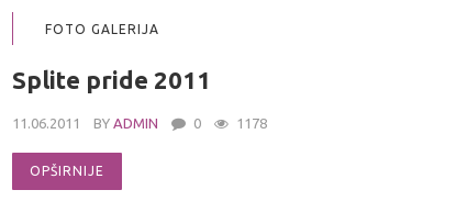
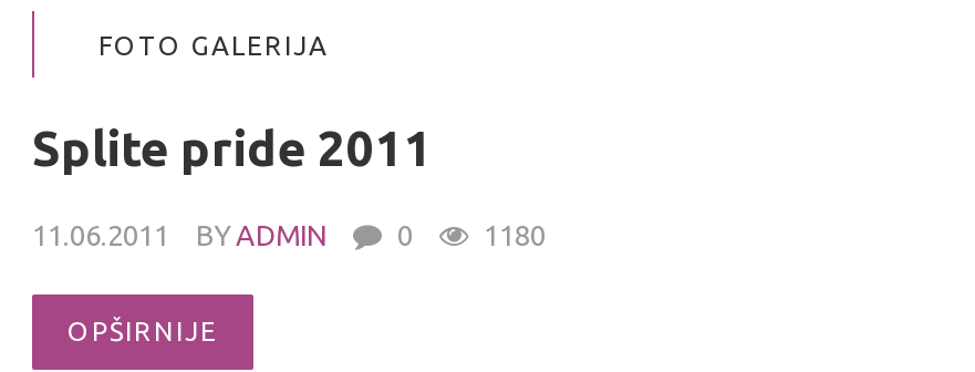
- 1178
+ 1180
